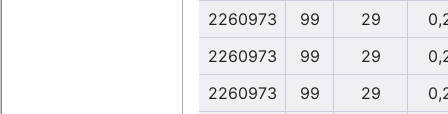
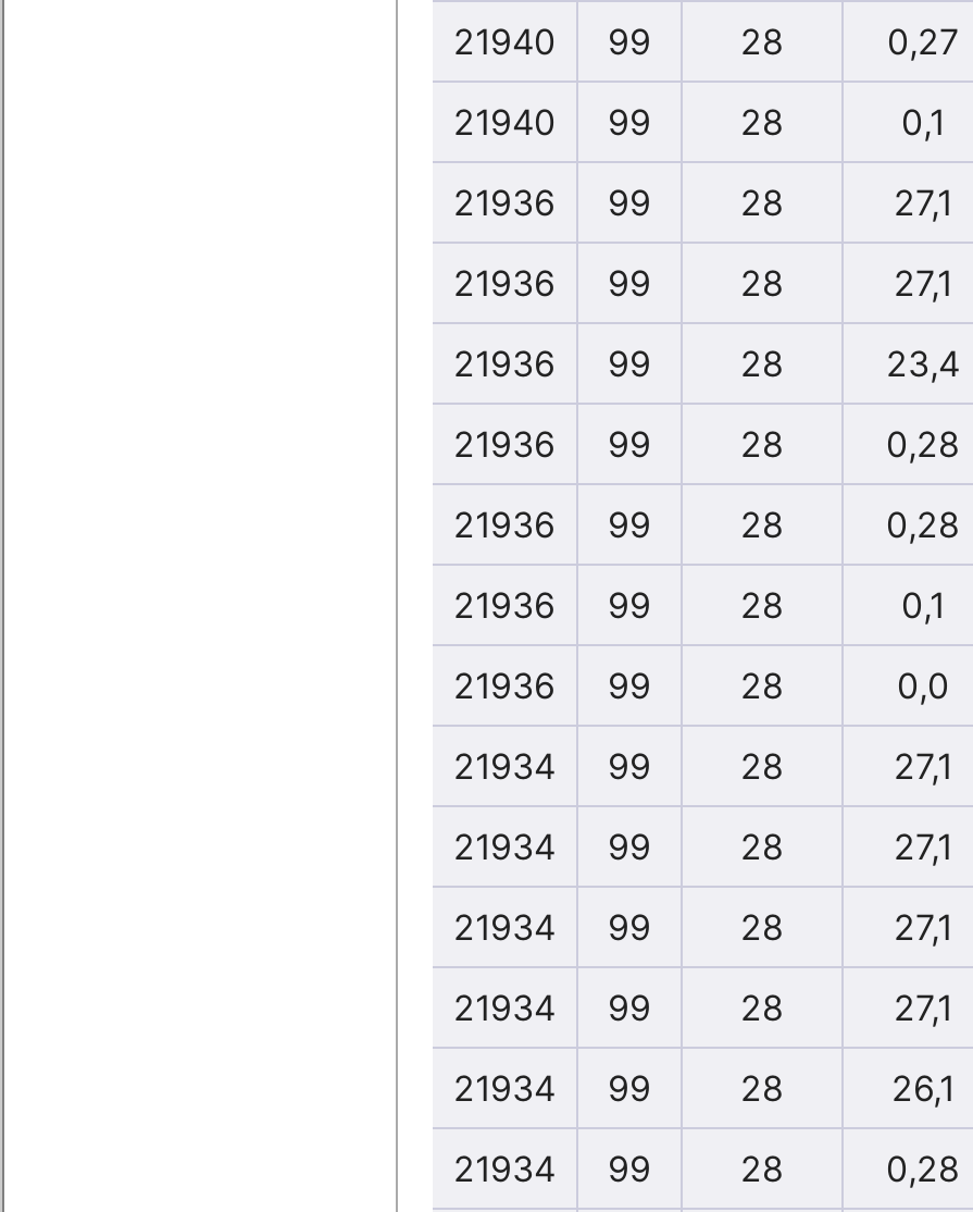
- 2260973 99
+ 21940 99

- 29
+ 28
+ 0,27
+ 21940
+ 99
+ 28
+ 0,1
+ 21936
+ 99
+ 28
+ 27,1
+ 21936
+ 99
+ 28
+ 27,1
+ 21936
+ 99
+ 28
+ 23,4
+ 21936
+ 99
+ 28

- 2260973 99
+ 21936 99

- 29
+ 28

- 2260973 99
+ 21936 99

- 29
+ 28
+ 0,1
+ 21936
+ 99
+ 28
+ 0,0
+ 21934
+ 99
+ 28
+ 27,1
+ 21934
+ 99
+ 28
+ 27,1
+ 21934
+ 99
+ 28
+ 27,1
+ 21934
+ 99
+ 28
+ 27,1
+ 21934
+ 99
+ 28
+ 26,1
+ 21934
+ 99
+ 28
